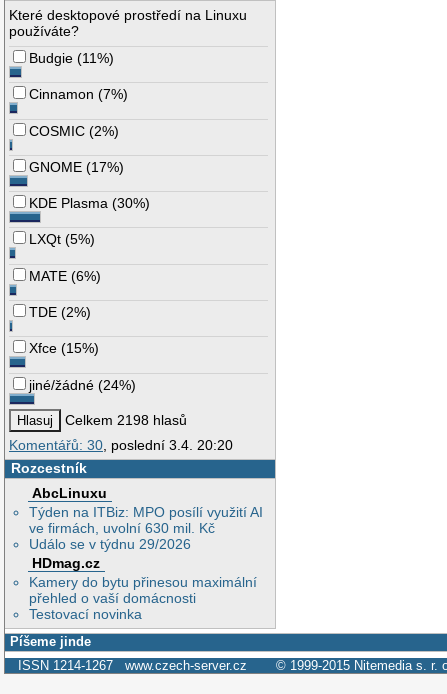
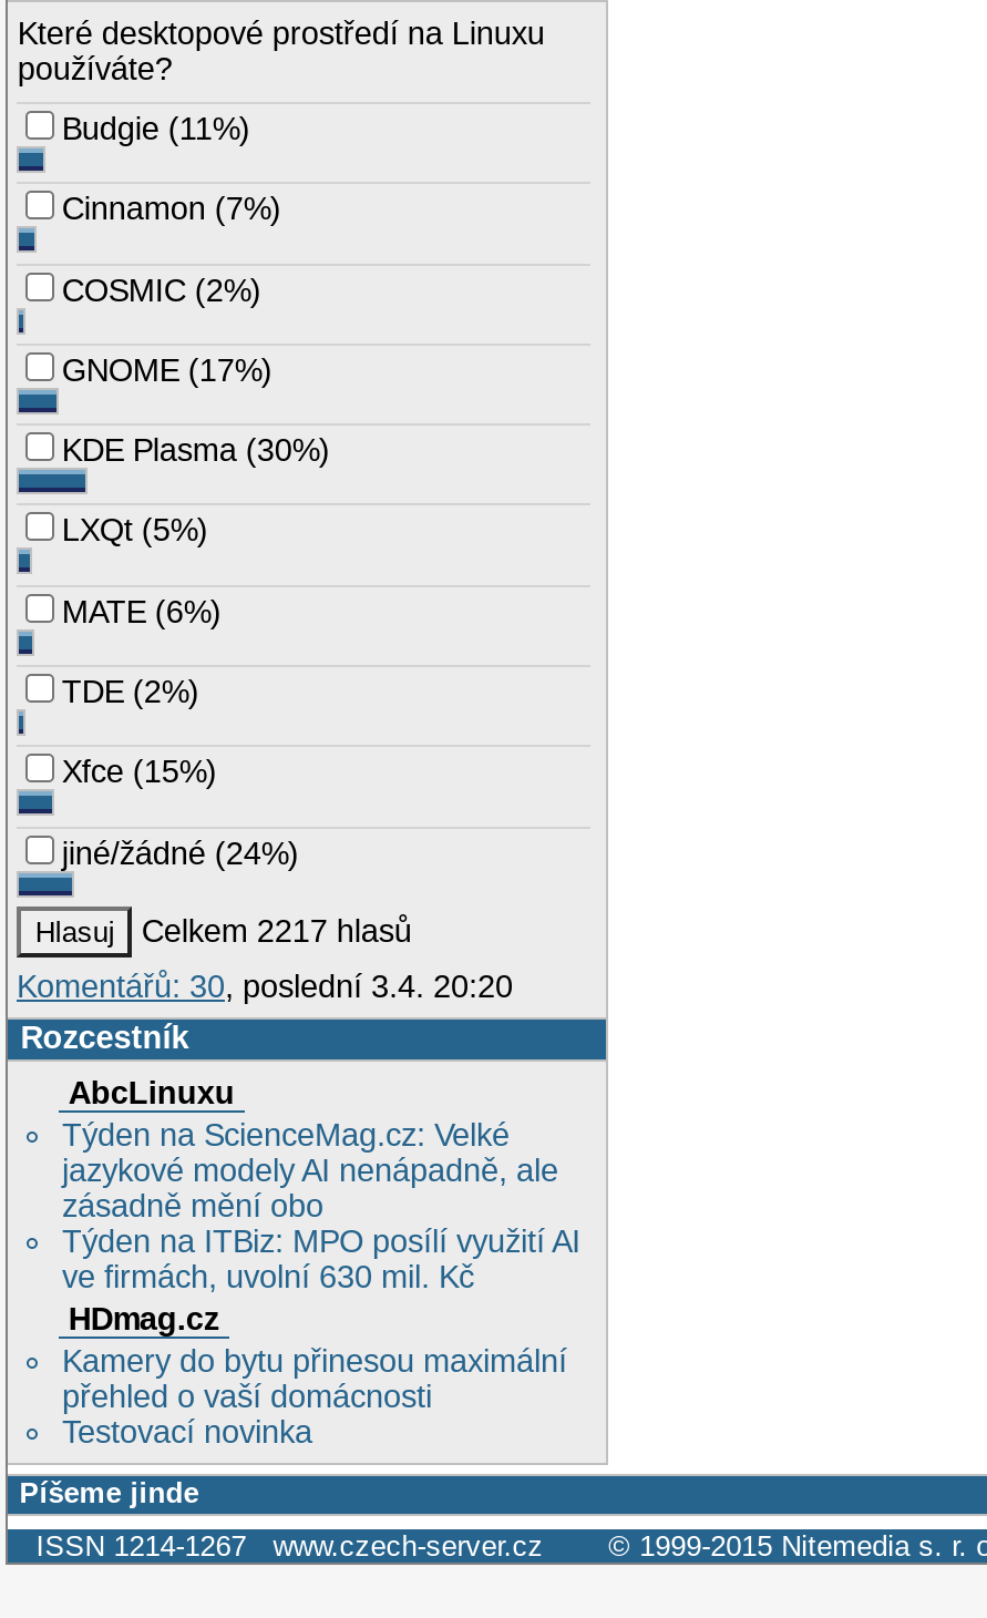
- Celkem 2198 hlasů
+ Celkem 2217 hlasů

+ Týden na ScienceMag.cz: Velké
+ jazykové modely AI nenápadně, ale
+ zásadně mění obo

moved down: Týden na ITBiz: MPO posílí využití AI | ve firmách, uvolní 630 mil. Kč

- Událo se v týdnu 29/2026
